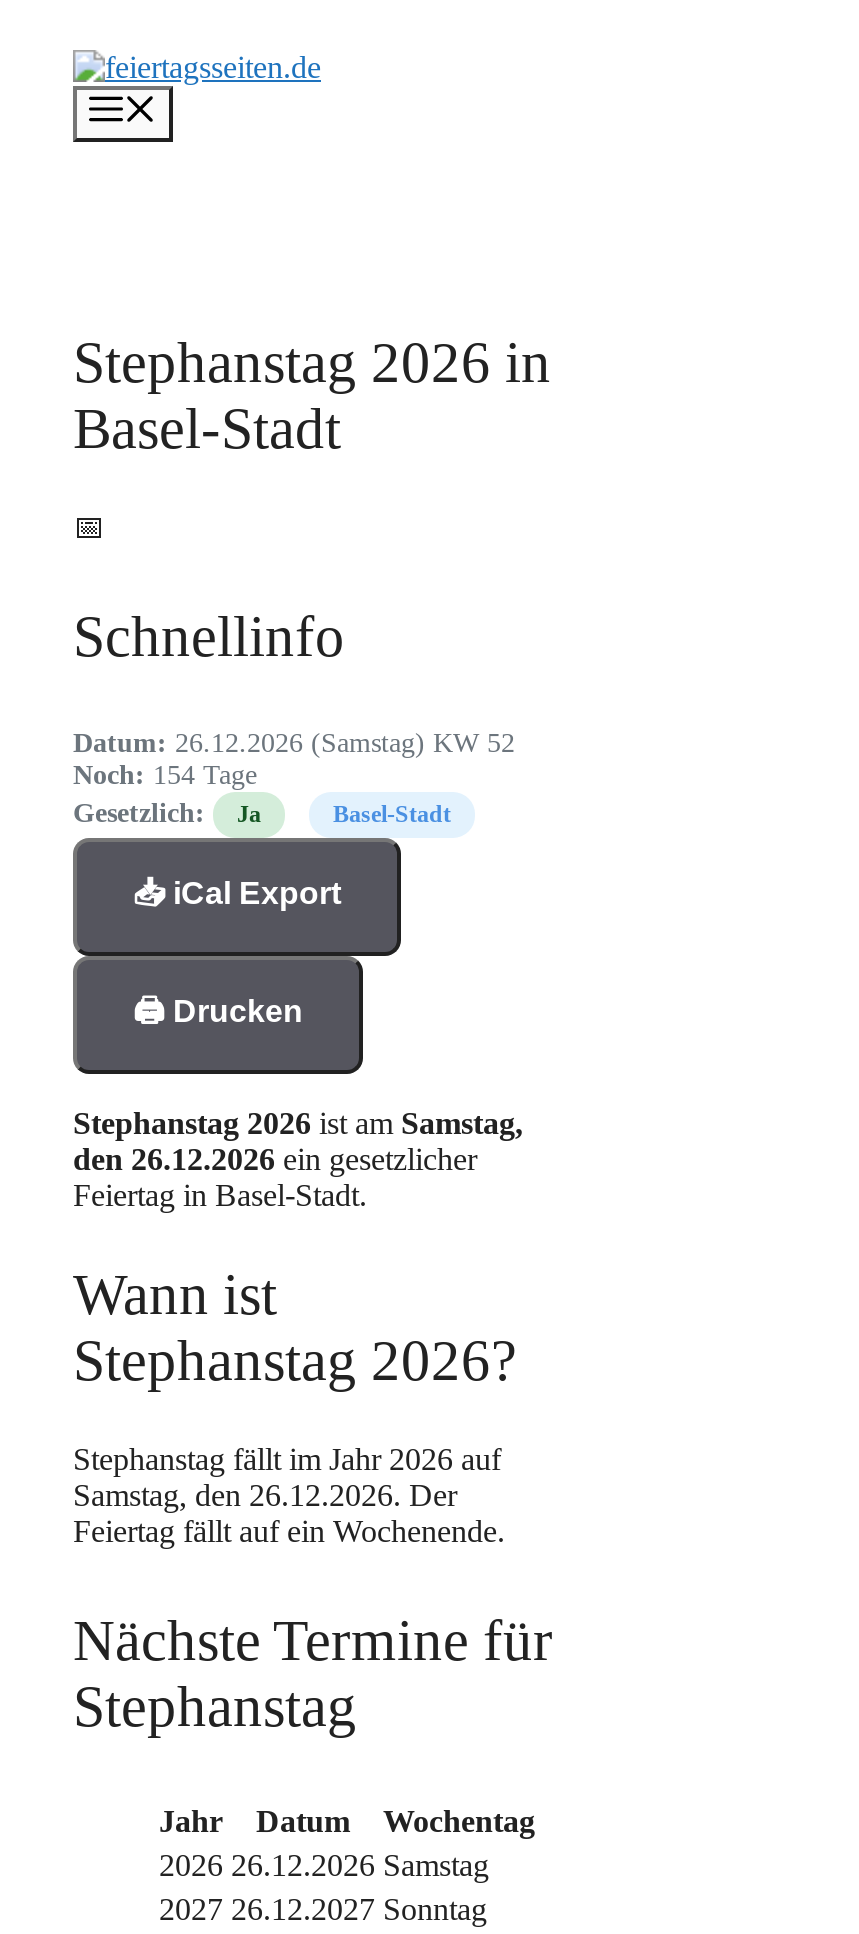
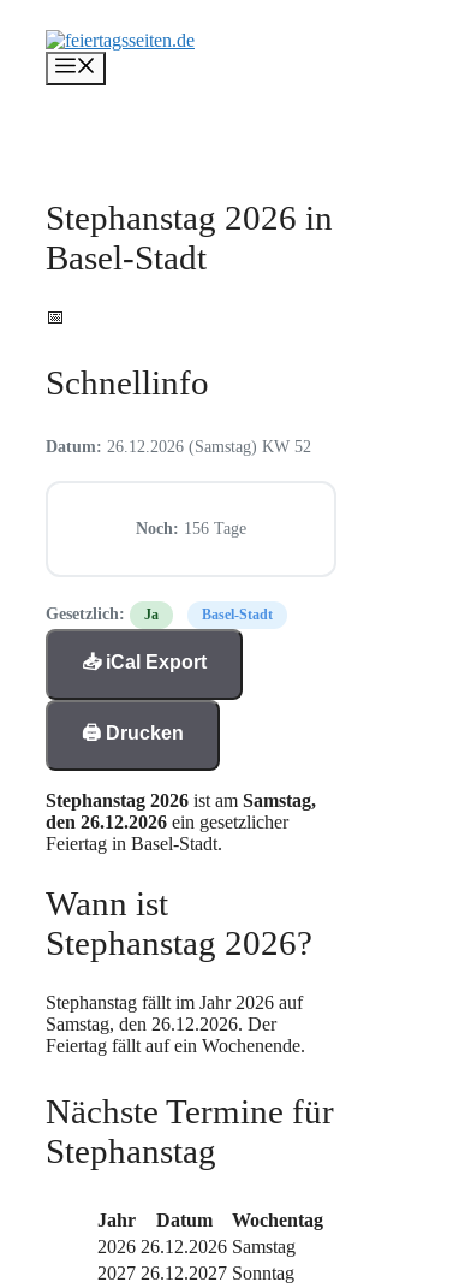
- Noch: 154 Tage
+ Noch: 156 Tage
